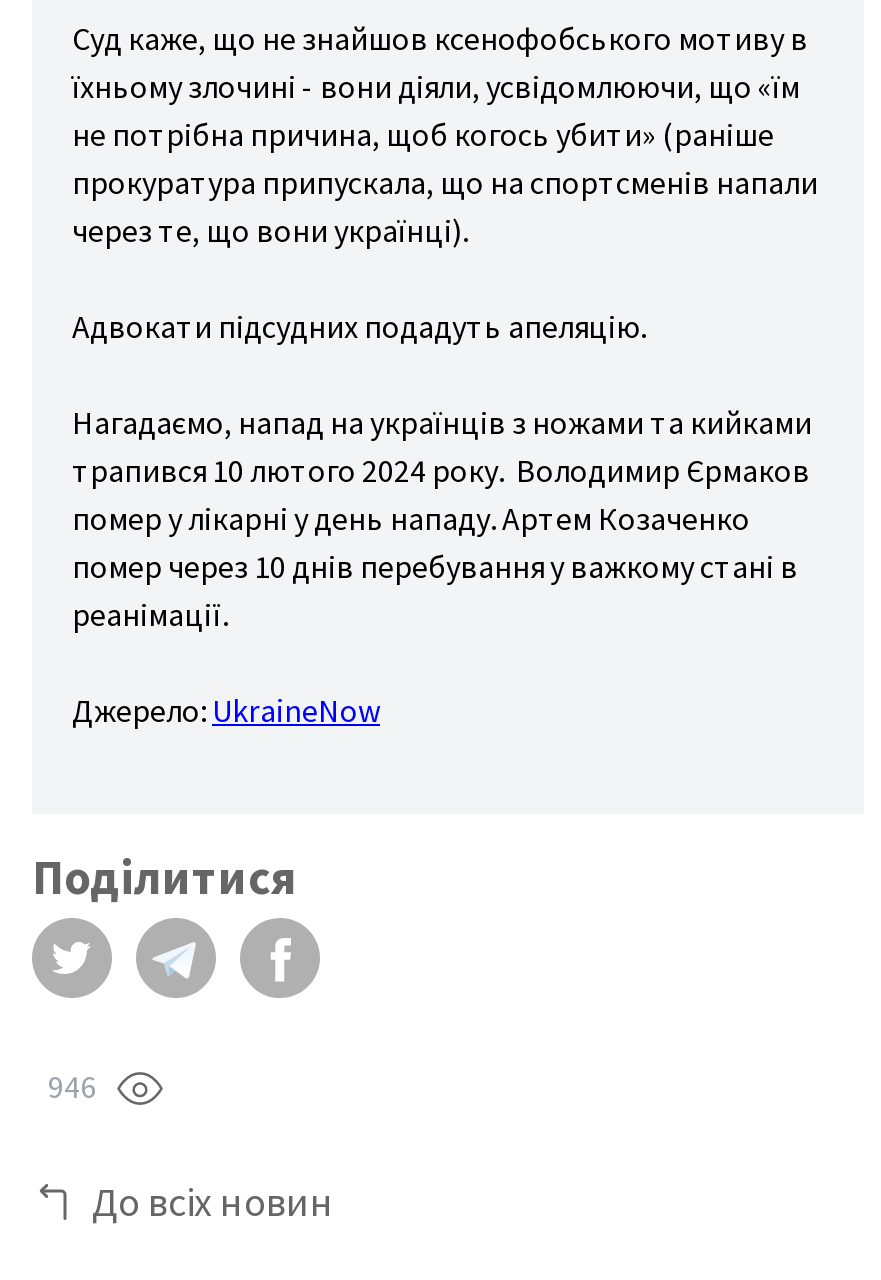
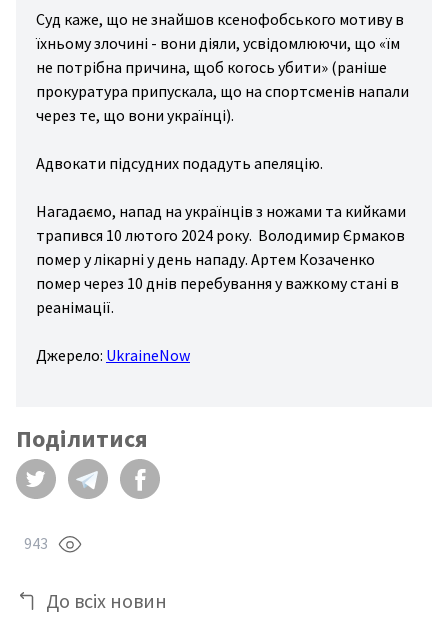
- 946
+ 943
